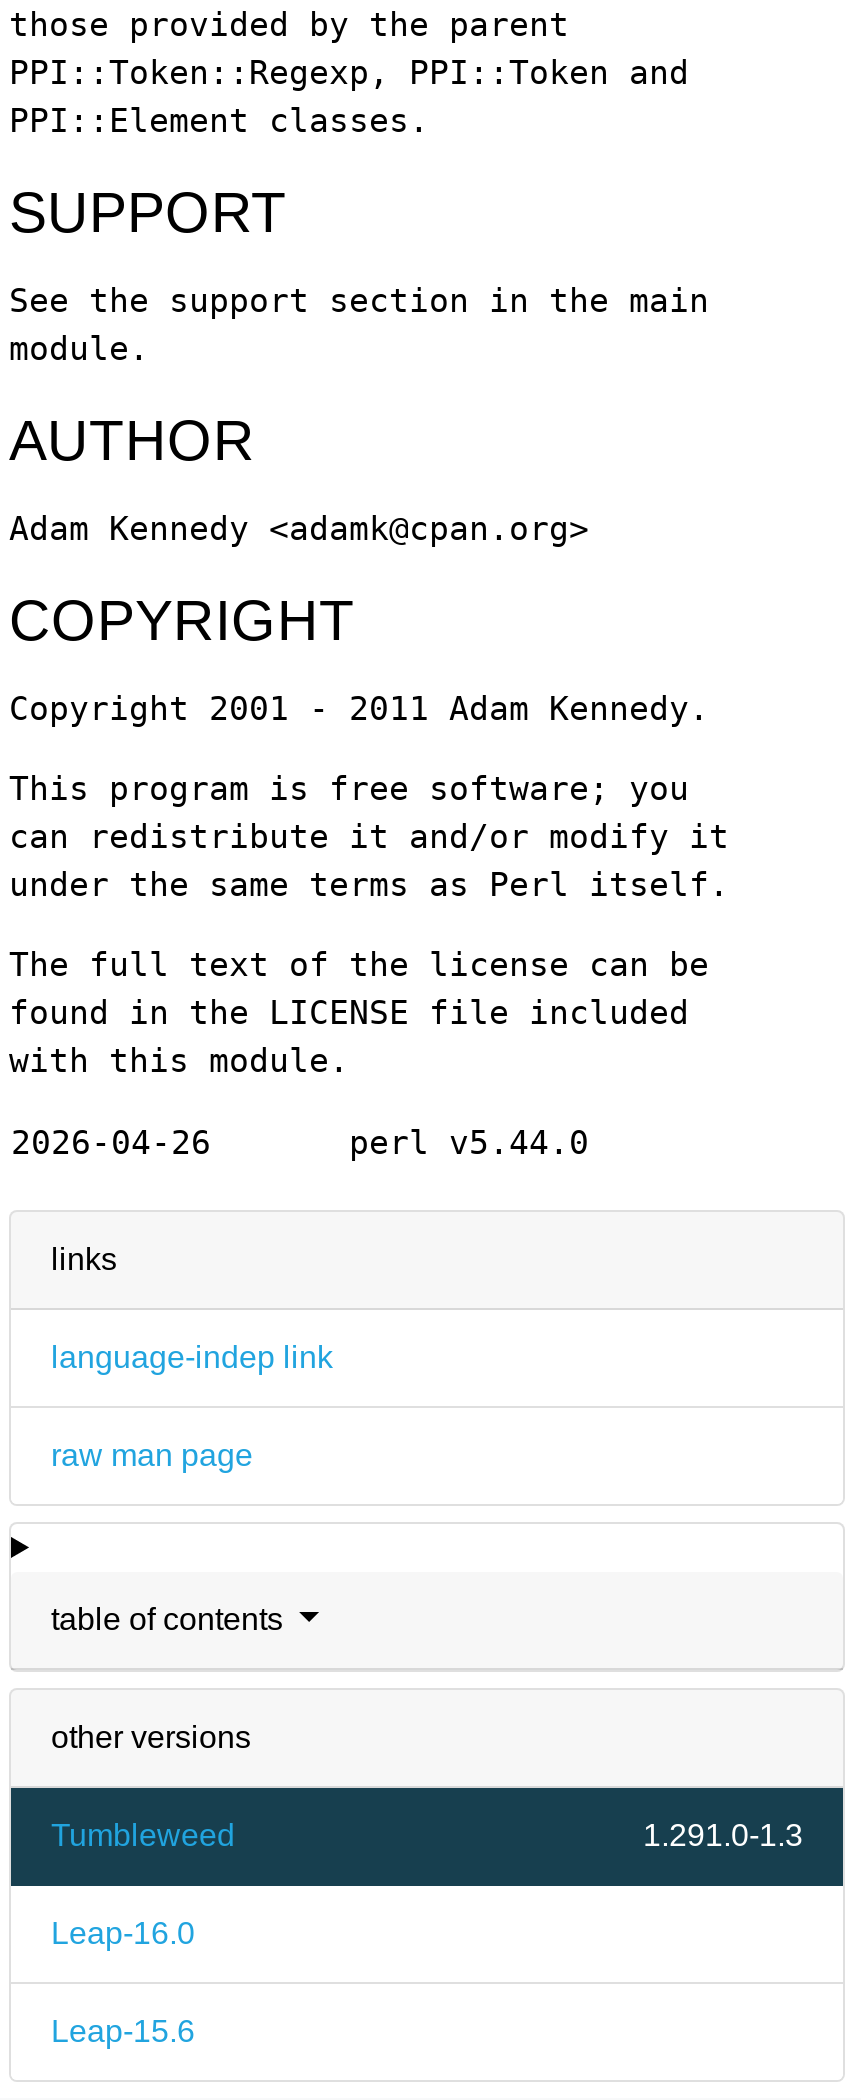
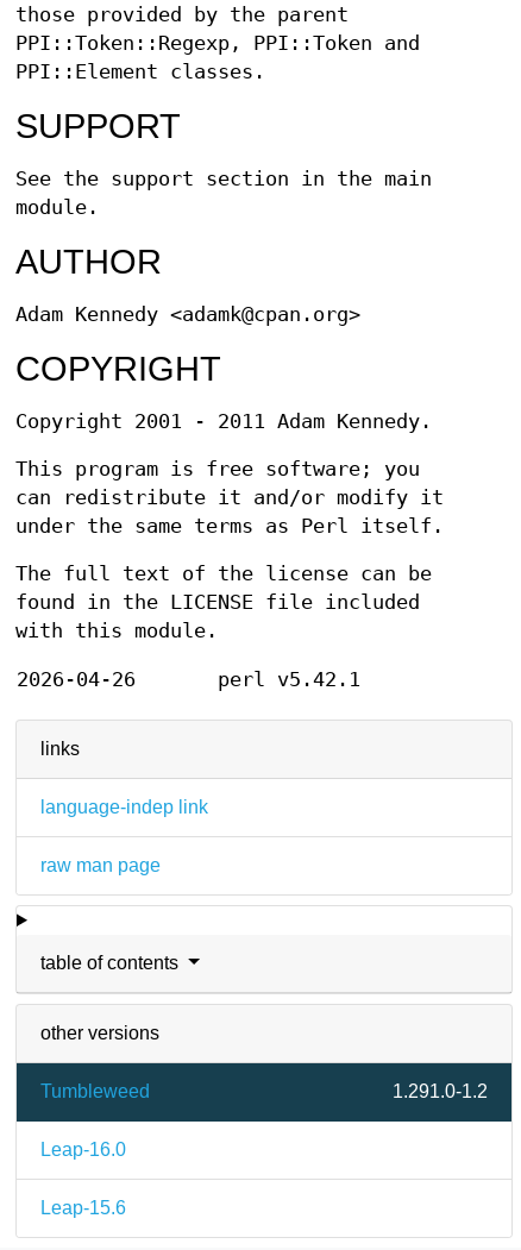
- perl v5.44.0
+ perl v5.42.1

- 1.291.0-1.3
+ 1.291.0-1.2
